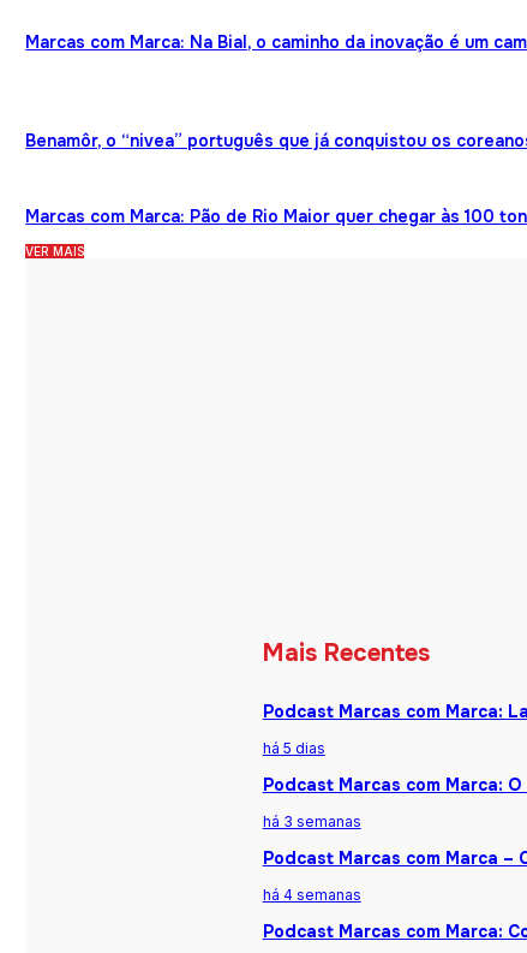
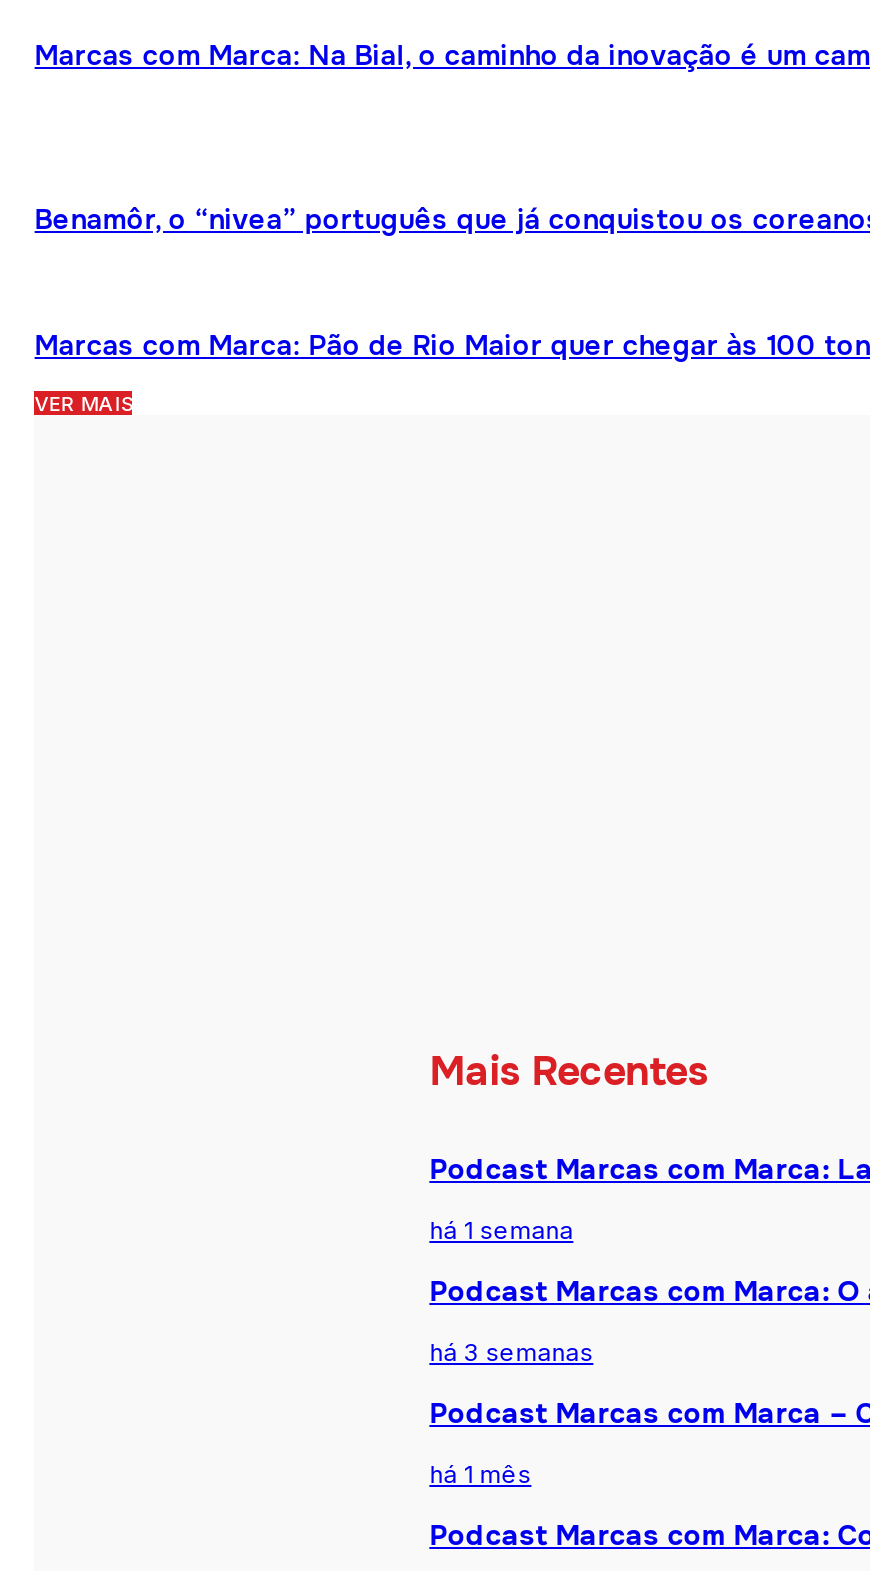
- há 5 dias
+ há 1 semana

- há 4 semanas
+ há 1 mês
